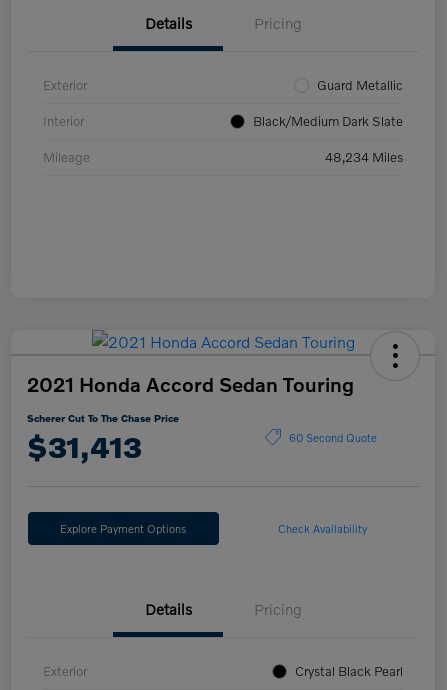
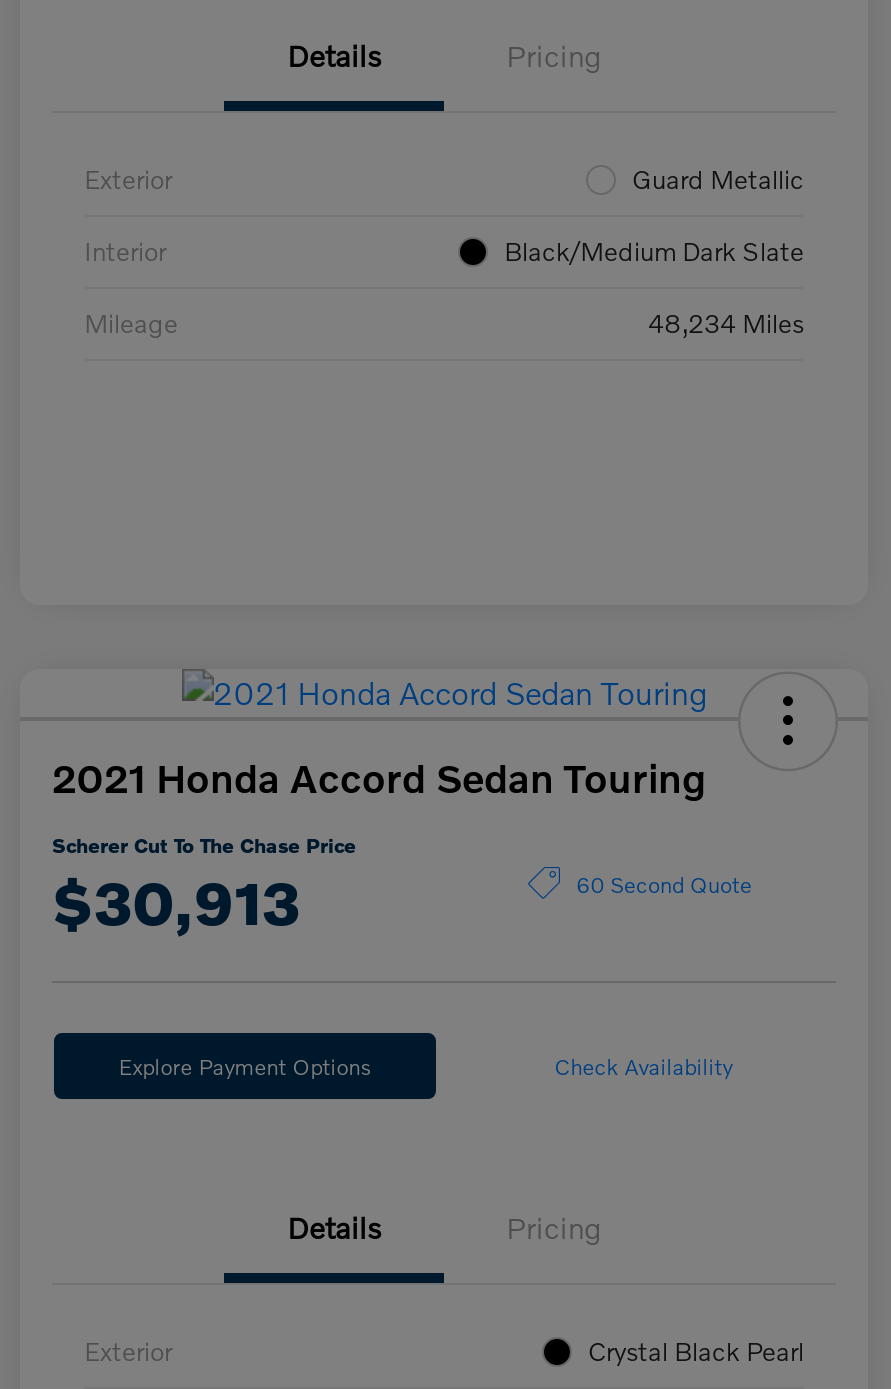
- $31,413
+ $30,913
